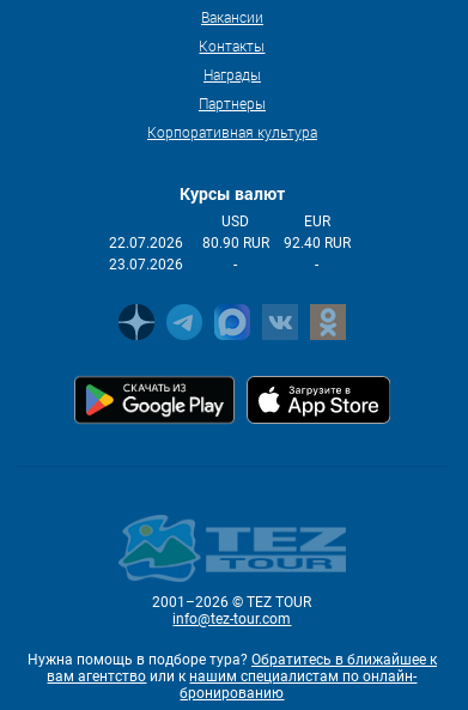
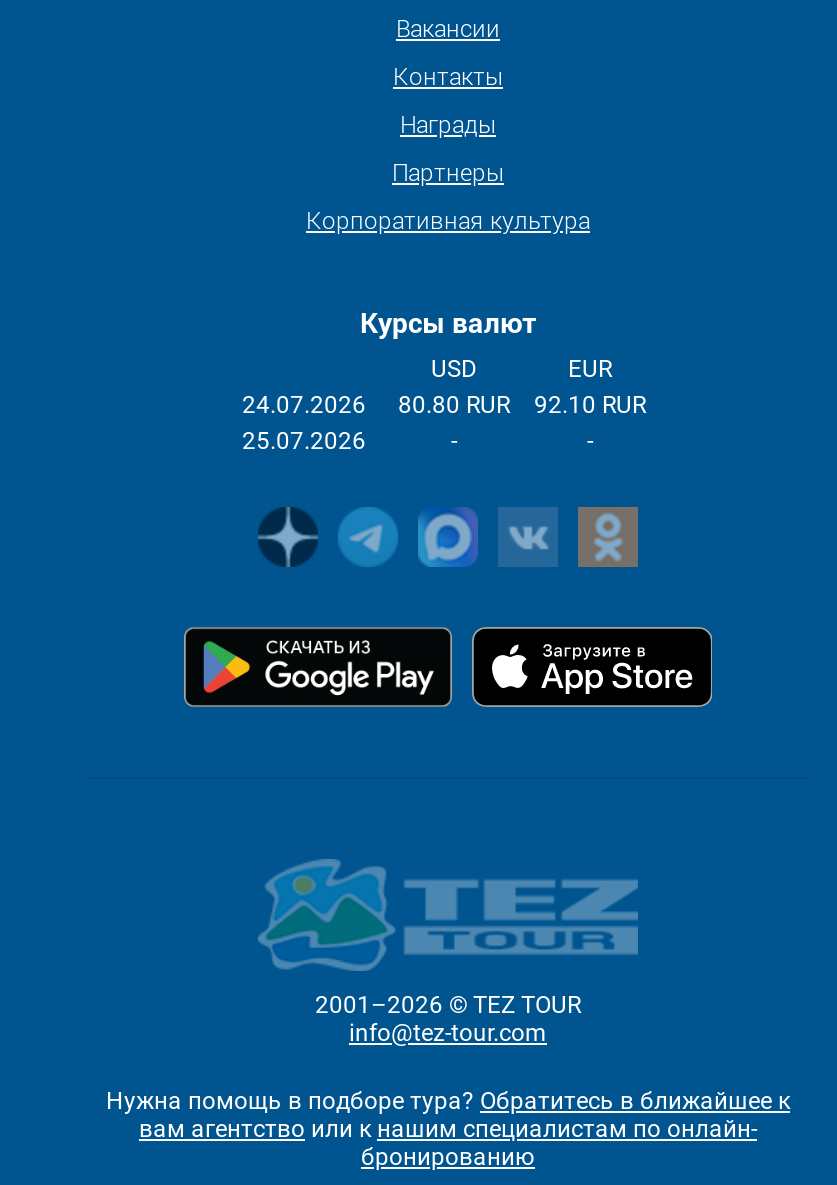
- 22.07.2026
+ 24.07.2026

- 80.90 RUR
+ 80.80 RUR

- 92.40 RUR
+ 92.10 RUR

- 23.07.2026
+ 25.07.2026
